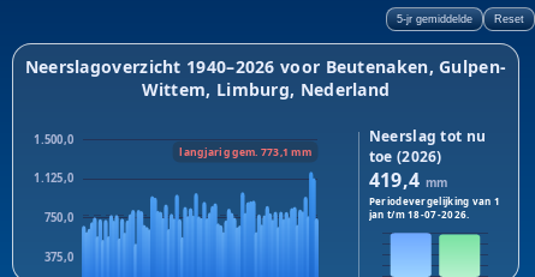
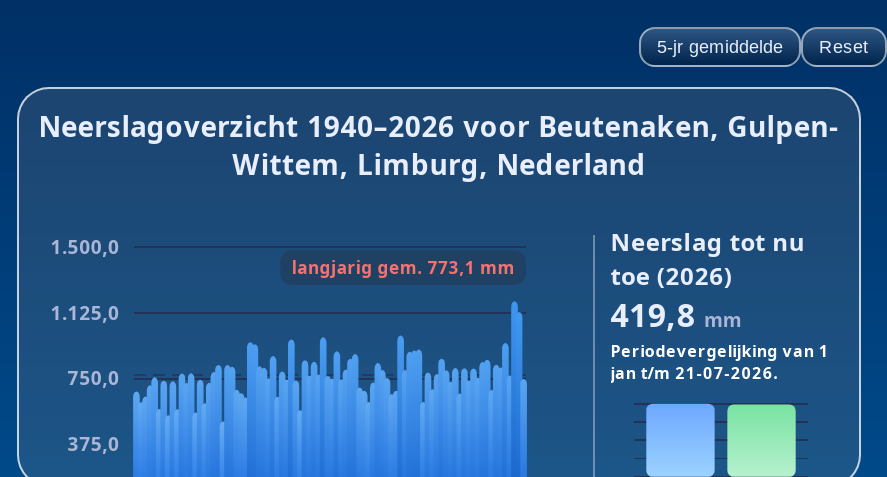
- 419,4 mm
+ 419,8 mm

- jan t/m 18-07-2026.
+ jan t/m 21-07-2026.
